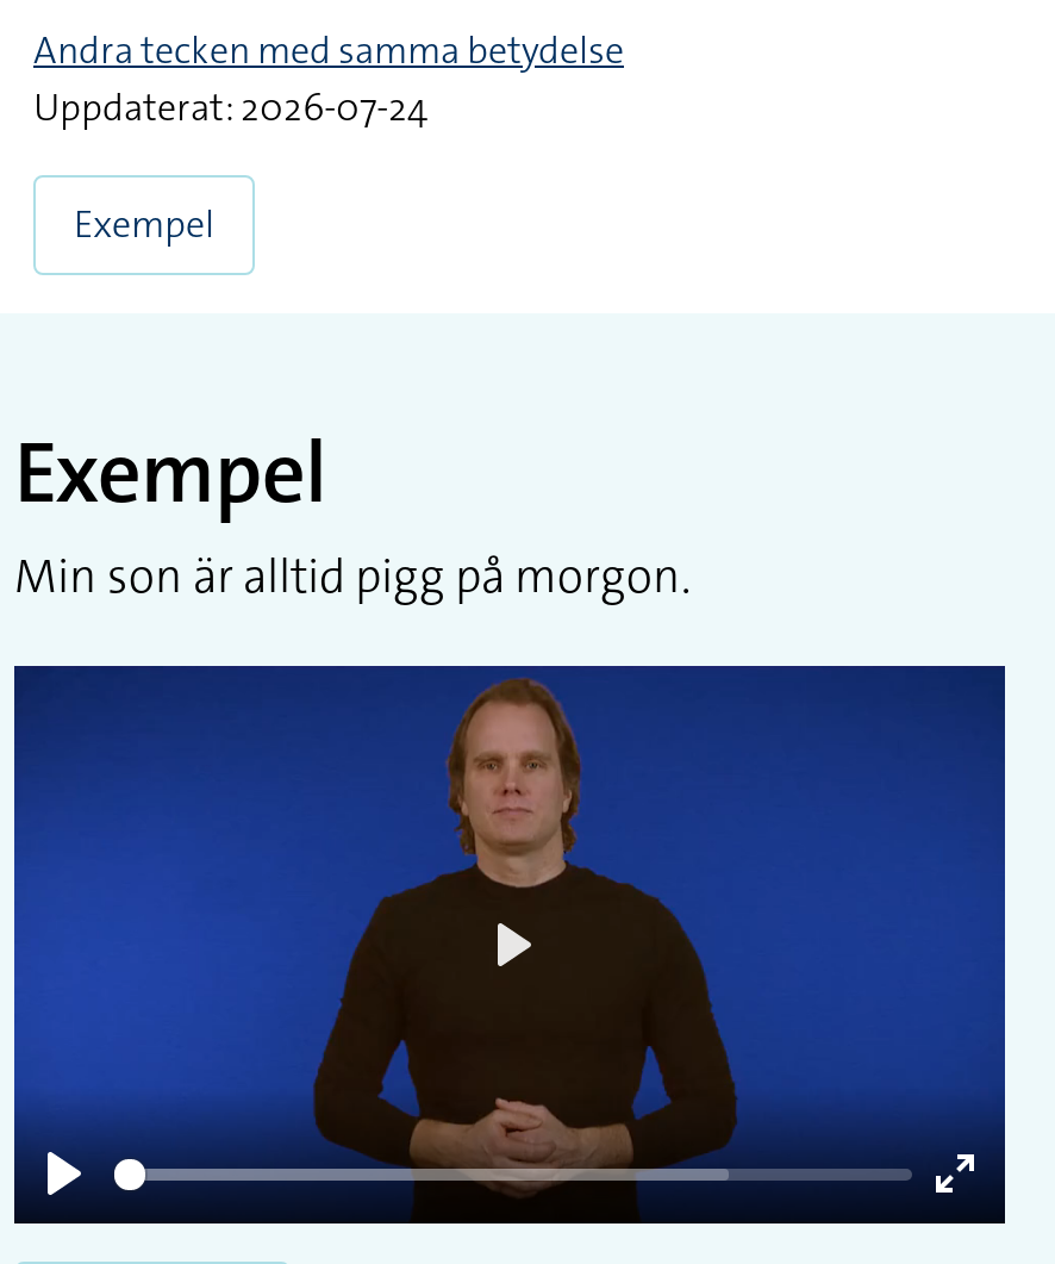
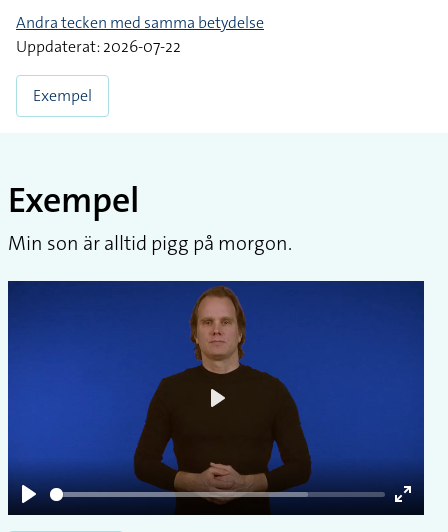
- Uppdaterat: 2026-07-24
+ Uppdaterat: 2026-07-22
